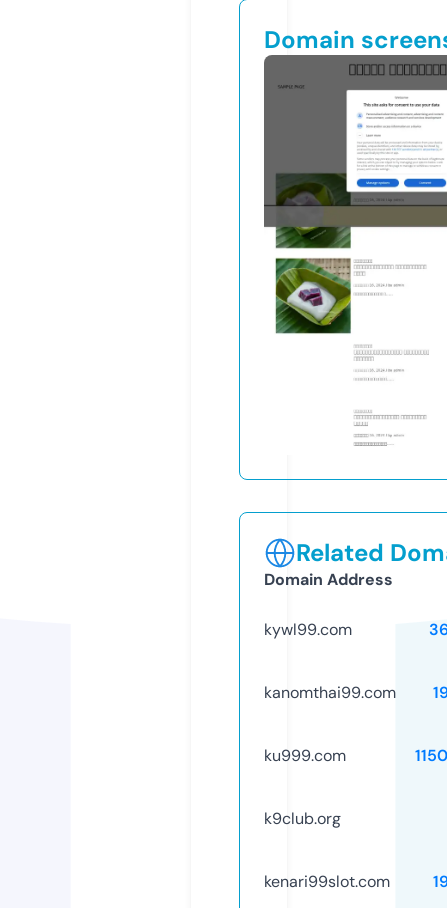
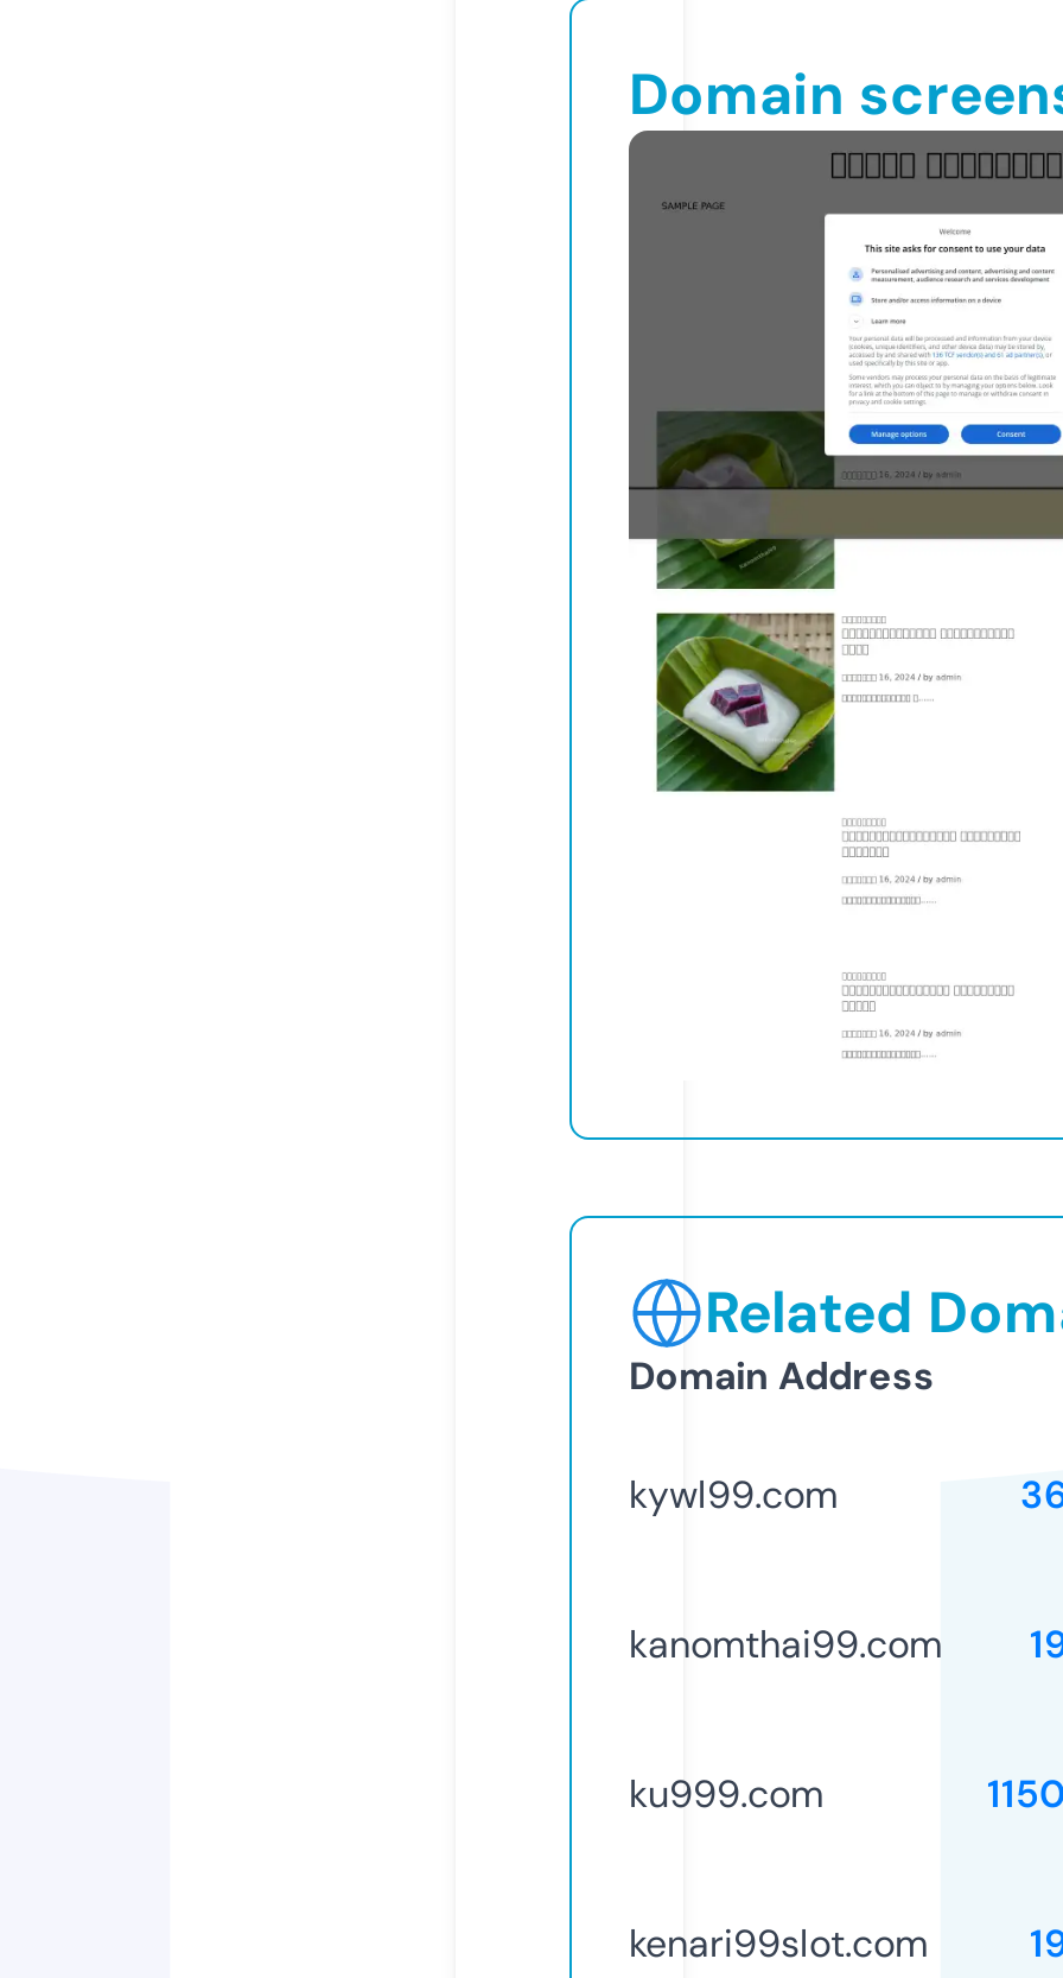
- k9club.org
